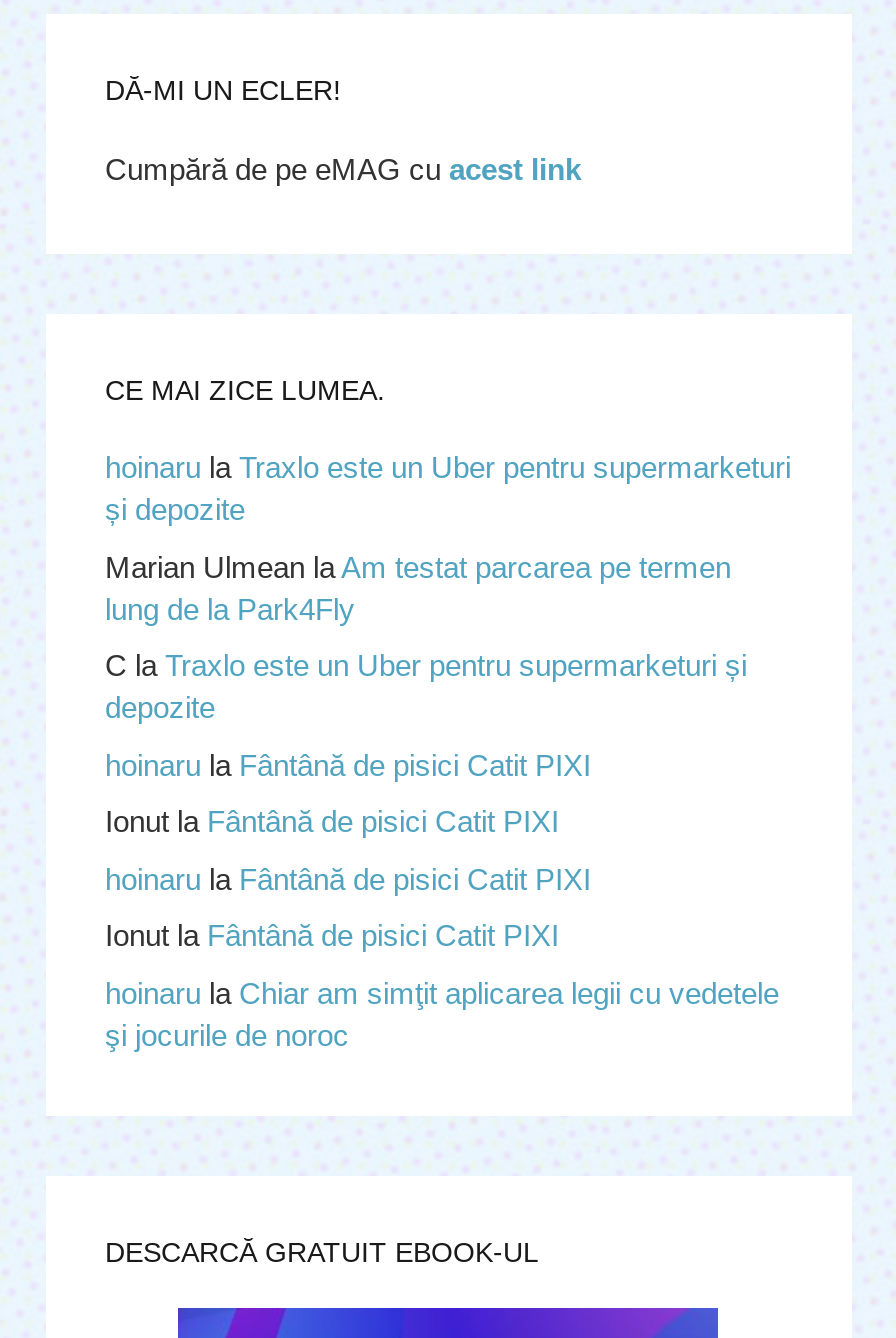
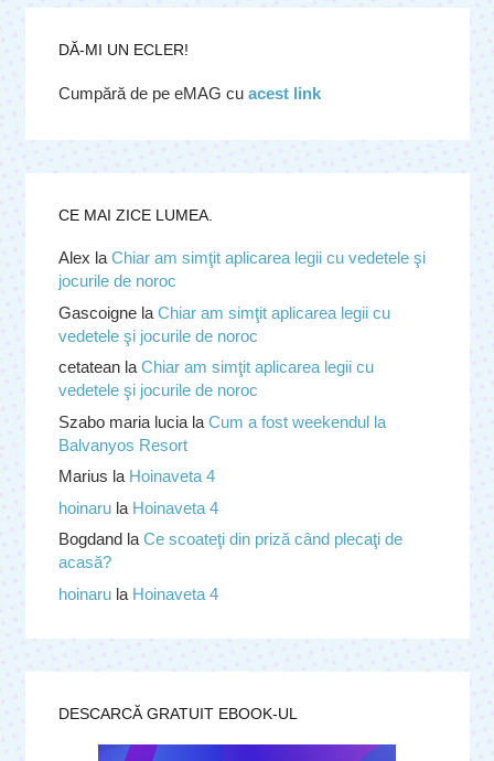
- hoinaru la Traxlo este un Uber pentru supermarketuri
- și depozite
+ Alex la Chiar am simţit aplicarea legii cu vedetele şi
+ jocurile de noroc

- Marian Ulmean la Am testat parcarea pe termen
- lung de la Park4Fly
+ Gascoigne la Chiar am simţit aplicarea legii cu
+ vedetele şi jocurile de noroc

- C la Traxlo este un Uber pentru supermarketuri și
- depozite
+ cetatean la Chiar am simţit aplicarea legii cu
+ vedetele şi jocurile de noroc

- hoinaru la Fântână de pisici Catit PIXI
+ Szabo maria lucia la Cum a fost weekendul la
+ Balvanyos Resort

- Ionut la Fântână de pisici Catit PIXI
+ Marius la Hoinaveta 4

- hoinaru la Fântână de pisici Catit PIXI
+ hoinaru la Hoinaveta 4

- Ionut la Fântână de pisici Catit PIXI
+ Bogdand la Ce scoateţi din priză când plecaţi de
+ acasă?

- hoinaru la Chiar am simţit aplicarea legii cu vedetele
- şi jocurile de noroc
+ hoinaru la Hoinaveta 4
